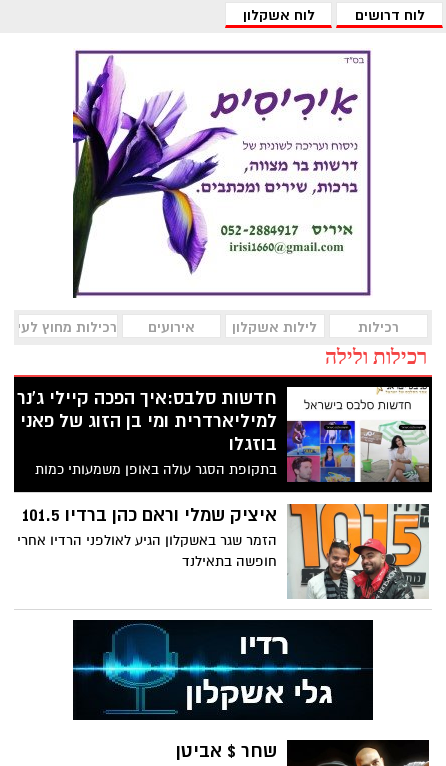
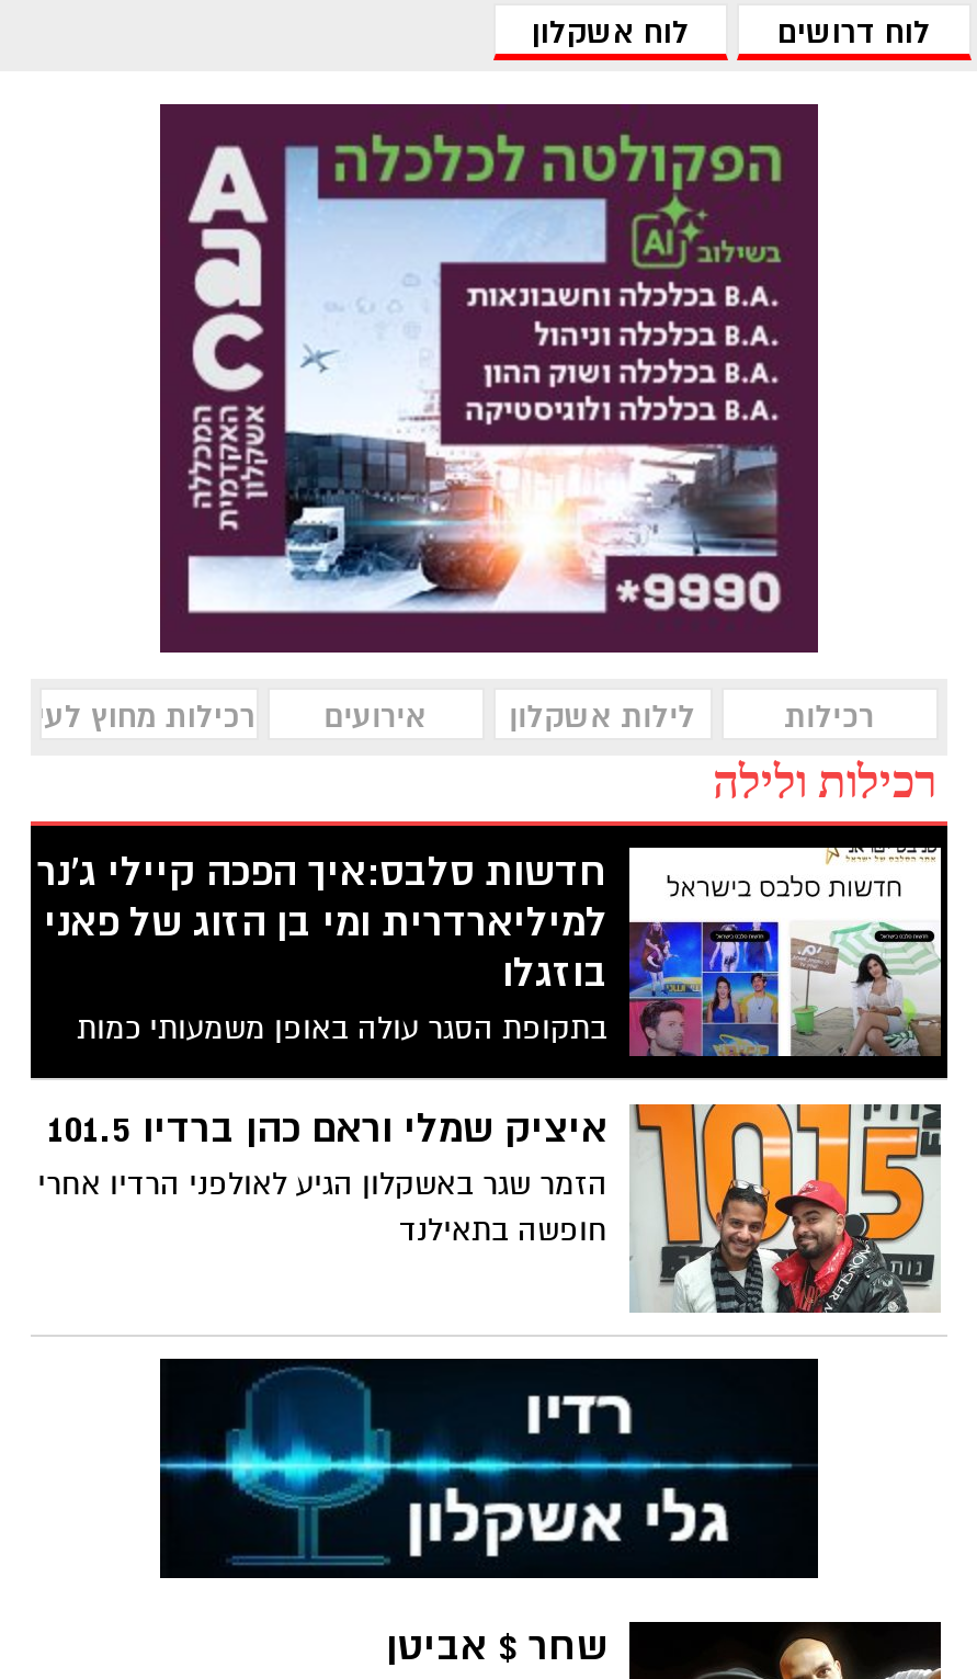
- [image]
+ [image]
